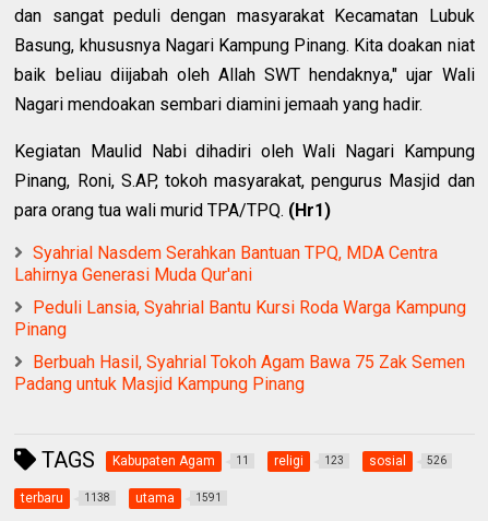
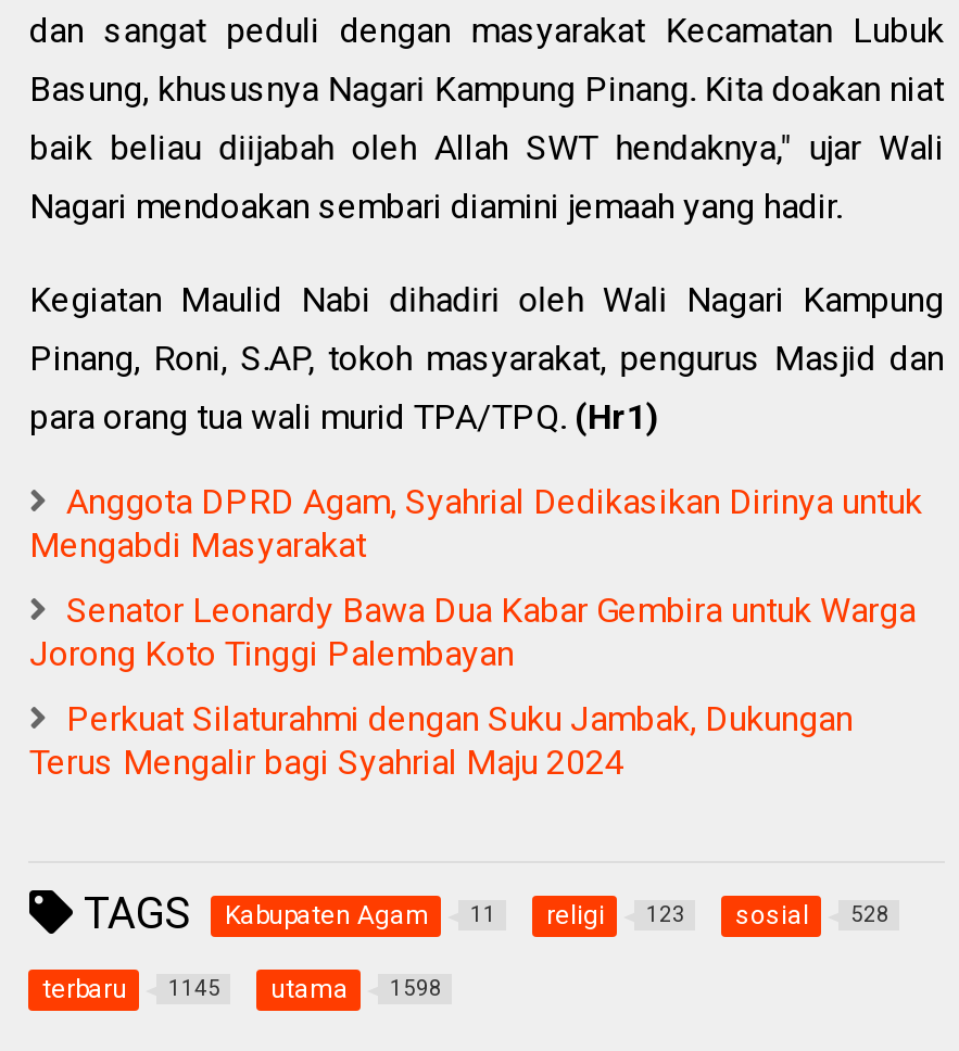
- Syahrial Nasdem Serahkan Bantuan TPQ, MDA Centra
- Lahirnya Generasi Muda Qur'ani
+ Anggota DPRD Agam, Syahrial Dedikasikan Dirinya untuk
+ Mengabdi Masyarakat

- Peduli Lansia, Syahrial Bantu Kursi Roda Warga Kampung
- Pinang
+ Senator Leonardy Bawa Dua Kabar Gembira untuk Warga
+ Jorong Koto Tinggi Palembayan

- Berbuah Hasil, Syahrial Tokoh Agam Bawa 75 Zak Semen
- Padang untuk Masjid Kampung Pinang
+ Perkuat Silaturahmi dengan Suku Jambak, Dukungan
+ Terus Mengalir bagi Syahrial Maju 2024

- sosial 526
+ sosial 528

- terbaru 1138
+ terbaru 1145

- utama 1591
+ utama 1598
